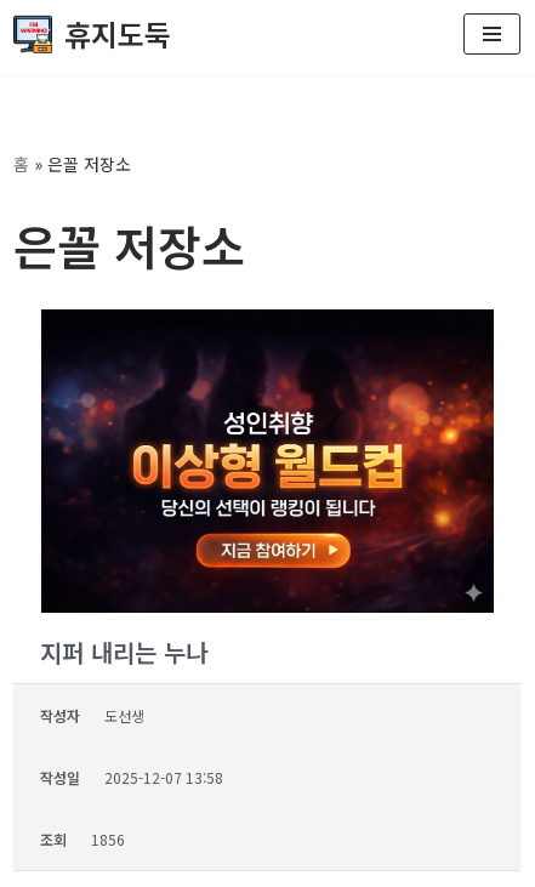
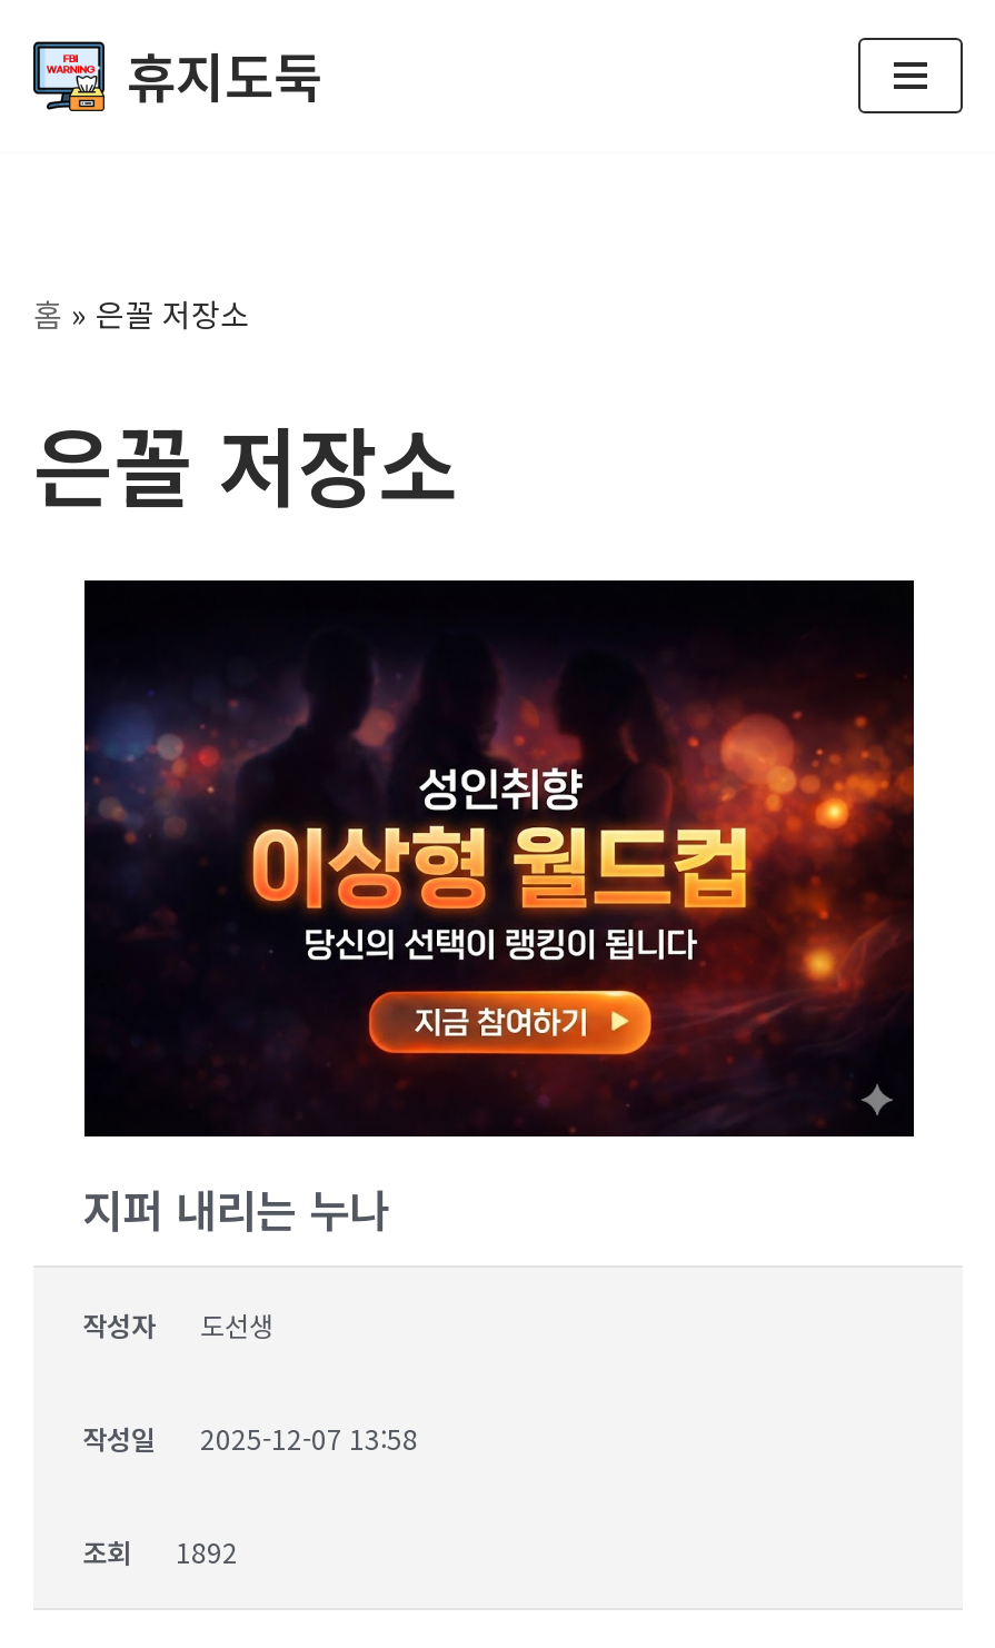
- 조회 1856
+ 조회 1892
